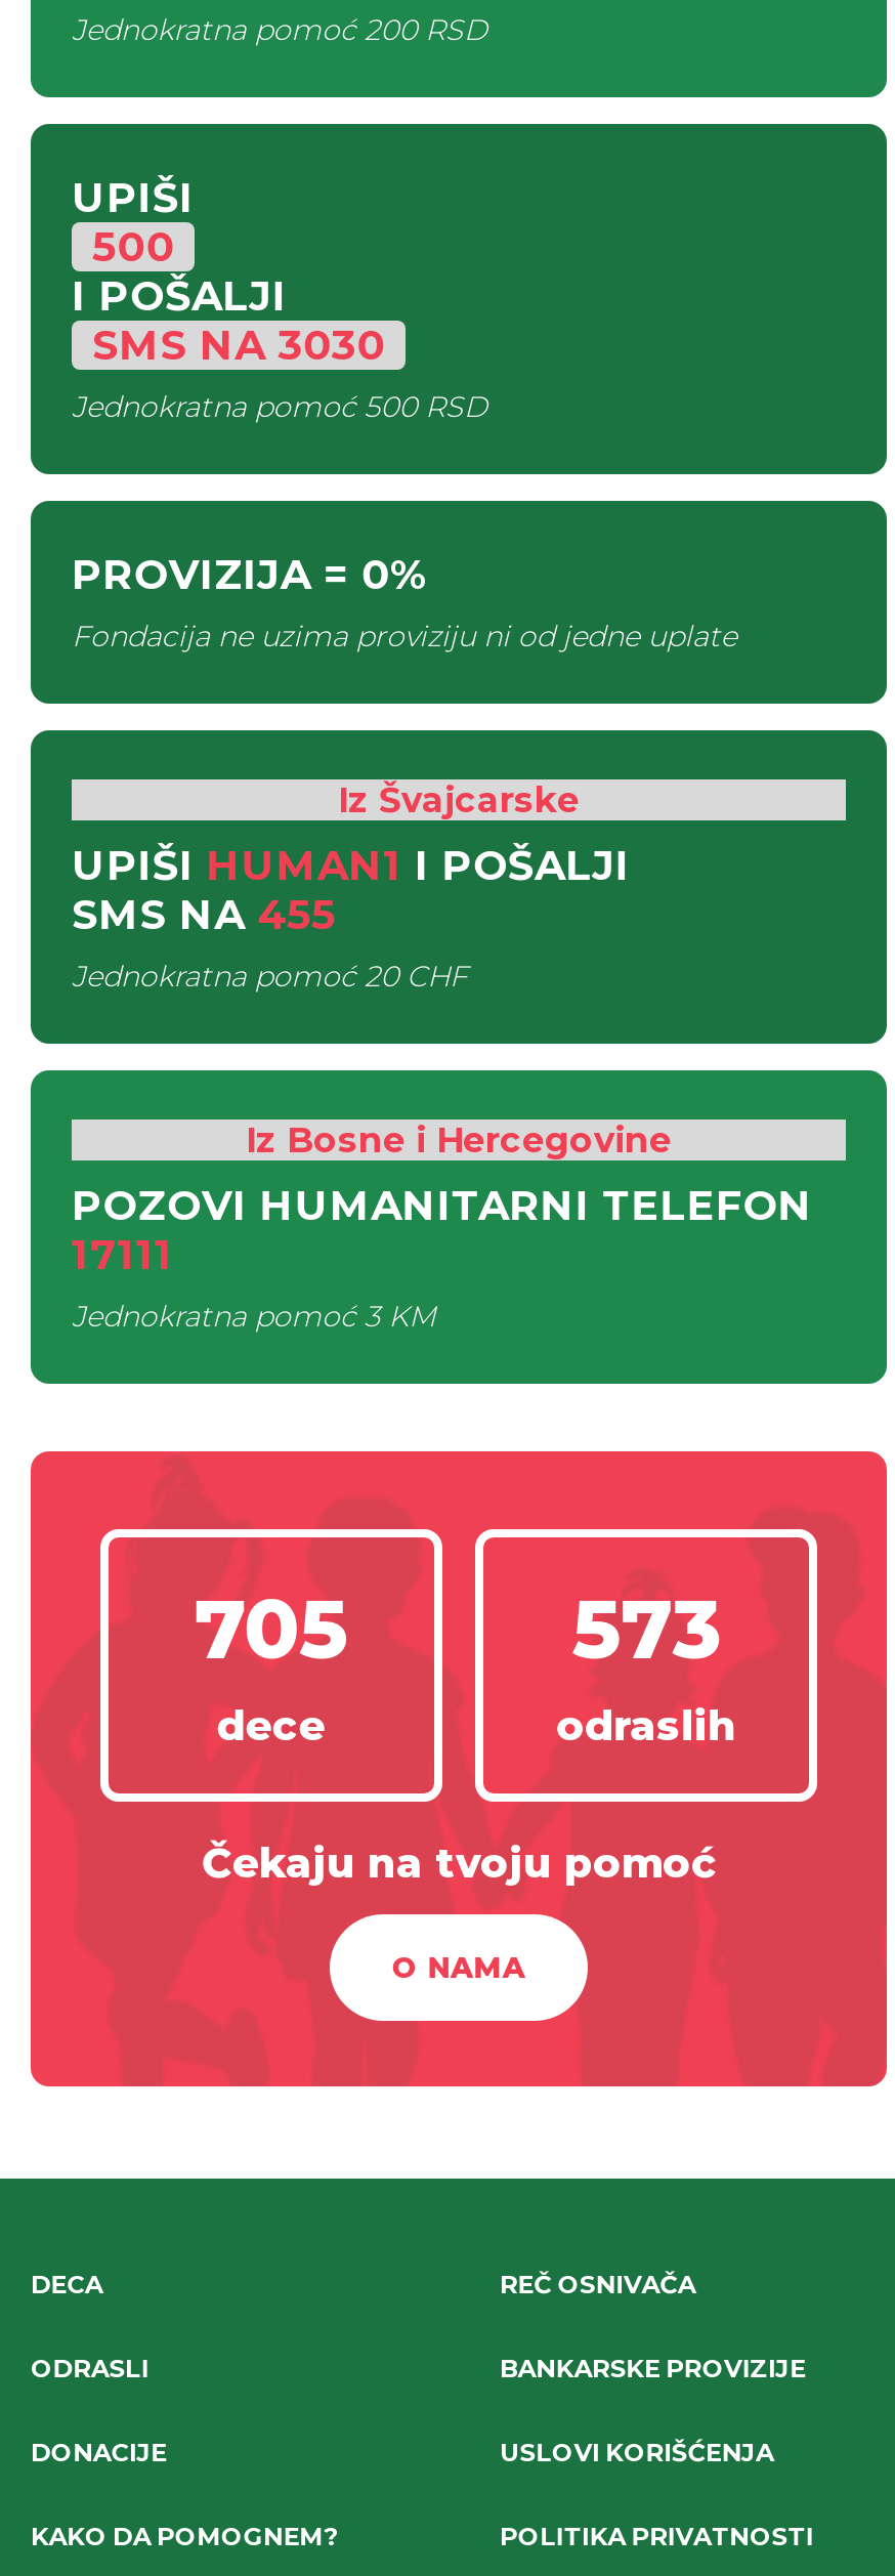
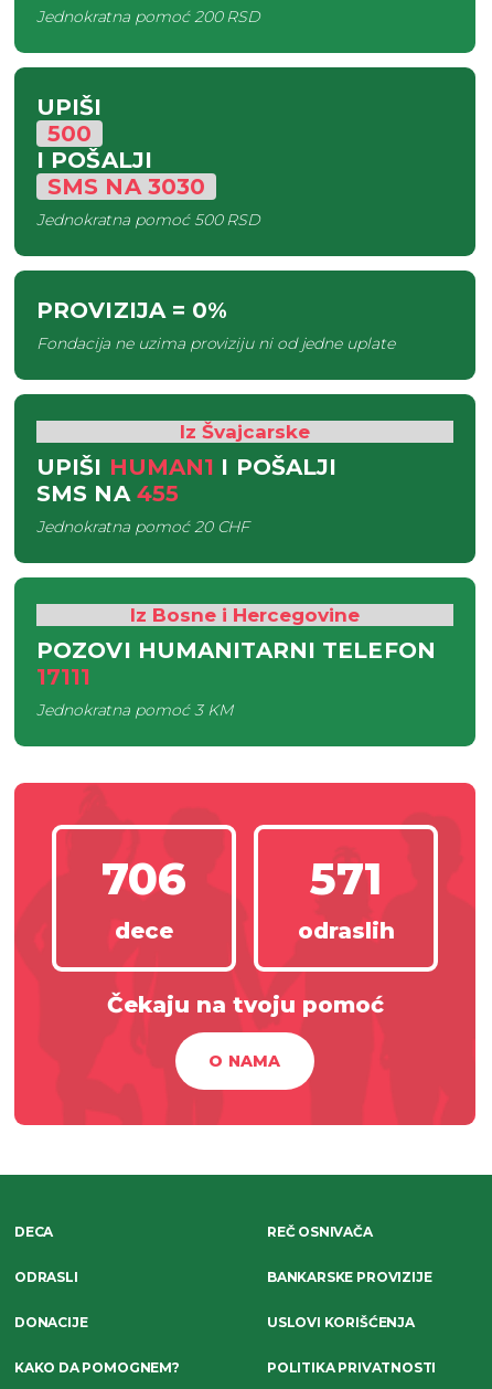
- 705
+ 706

- 573
+ 571
